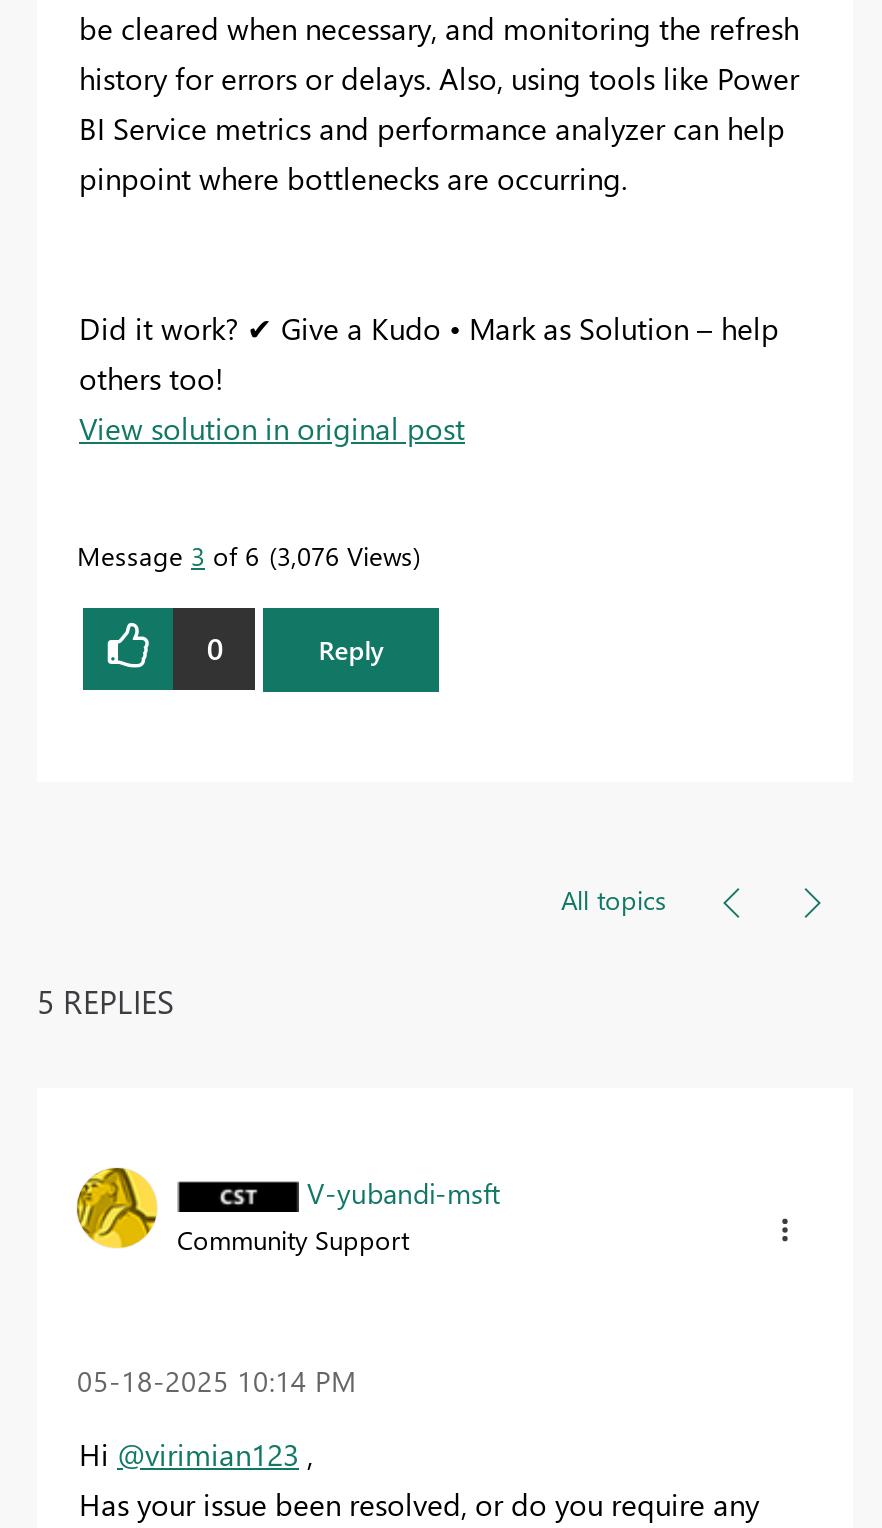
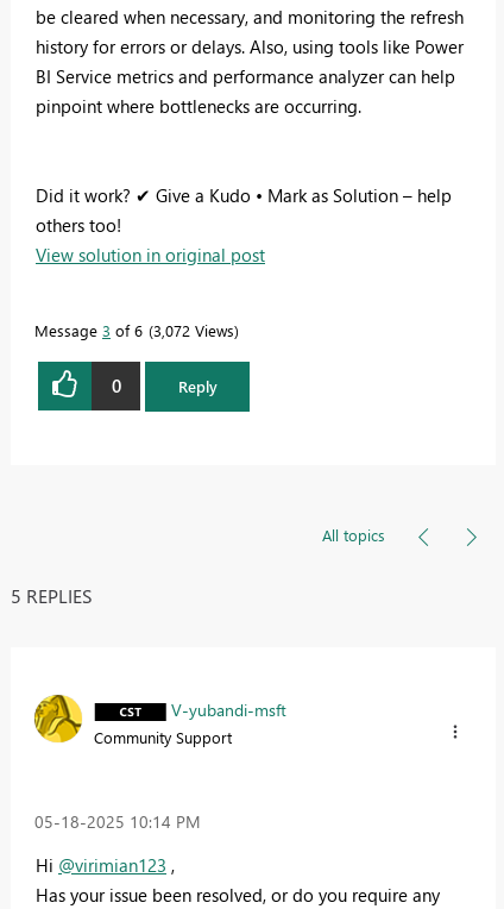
- Message 3 of 6 3,076 Views
+ Message 3 of 6 3,072 Views
